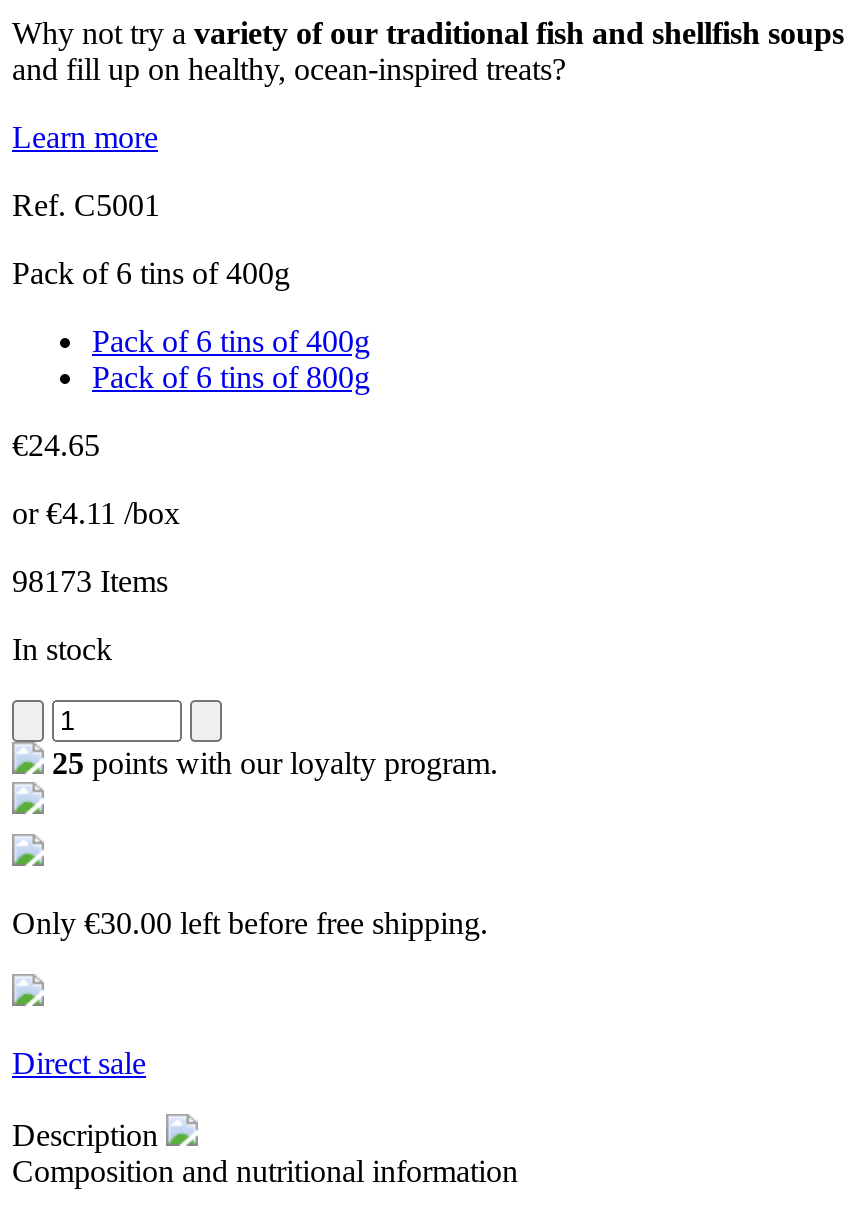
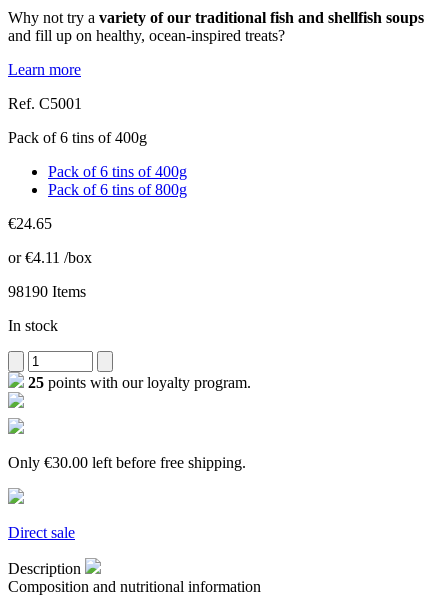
- 98173 Items
+ 98190 Items
